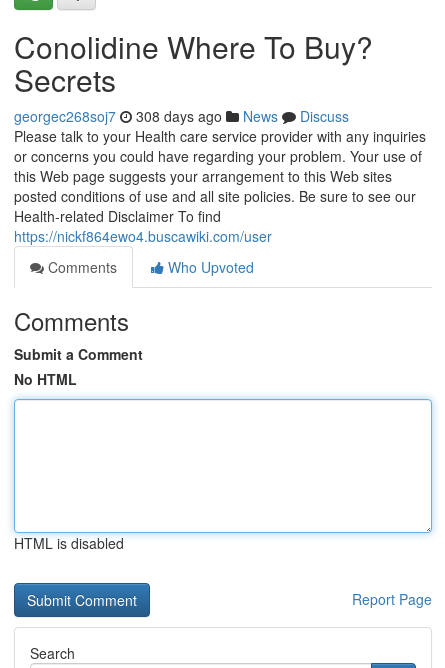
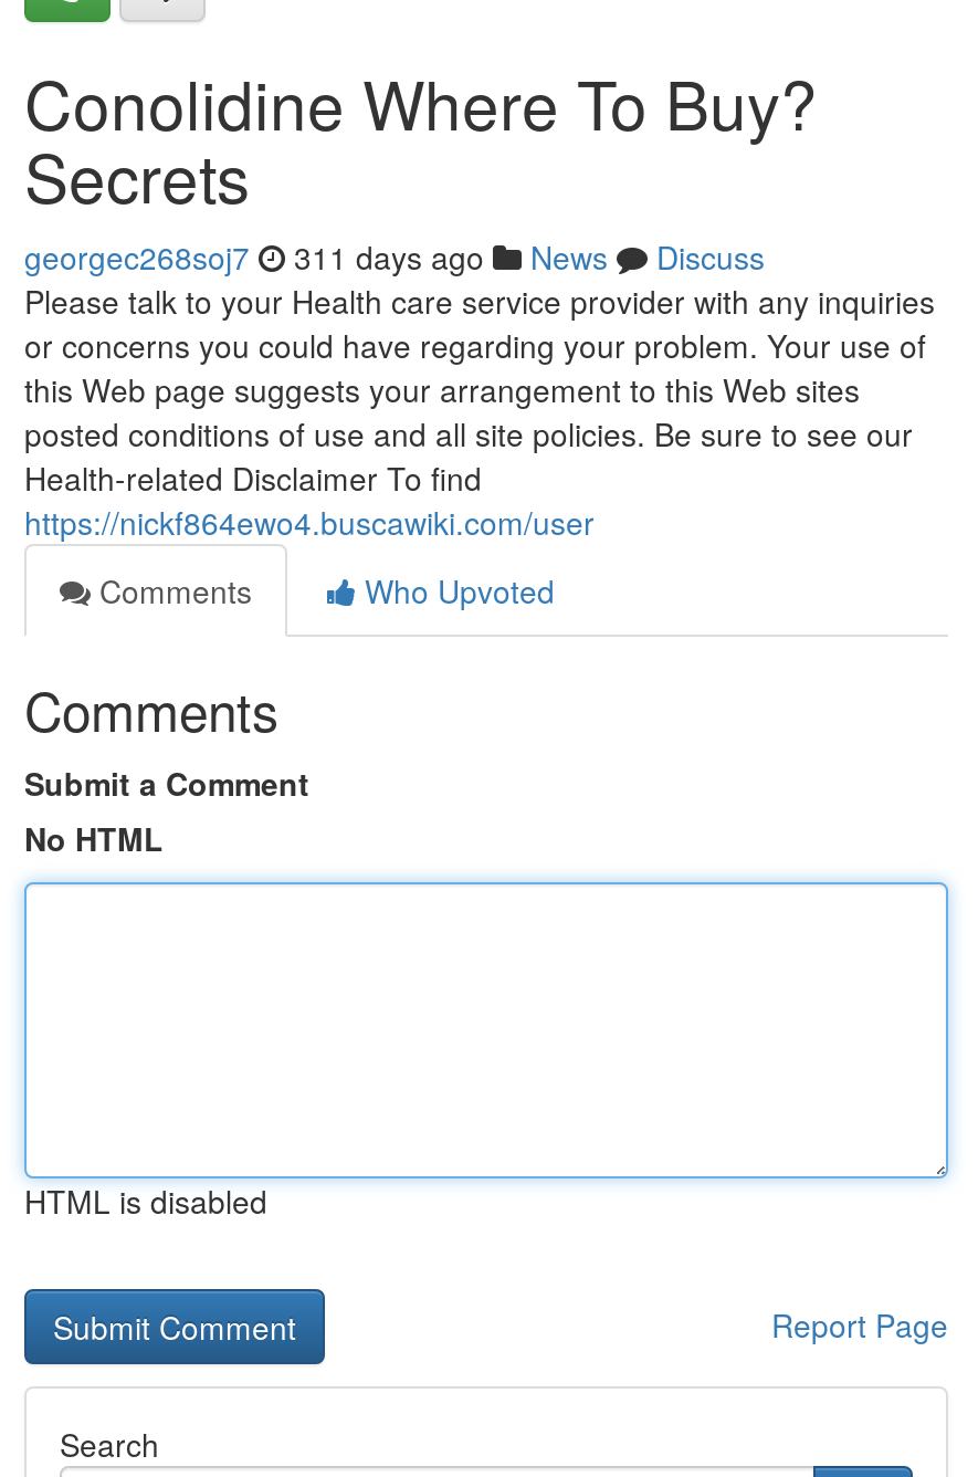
- georgec268soj7 308 days ago News Discuss
+ georgec268soj7 311 days ago News Discuss
